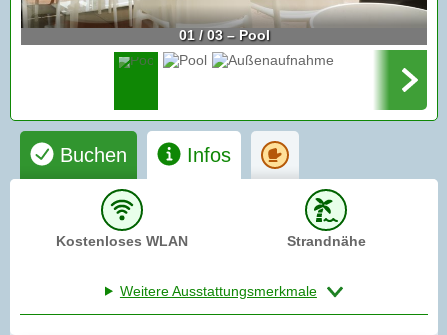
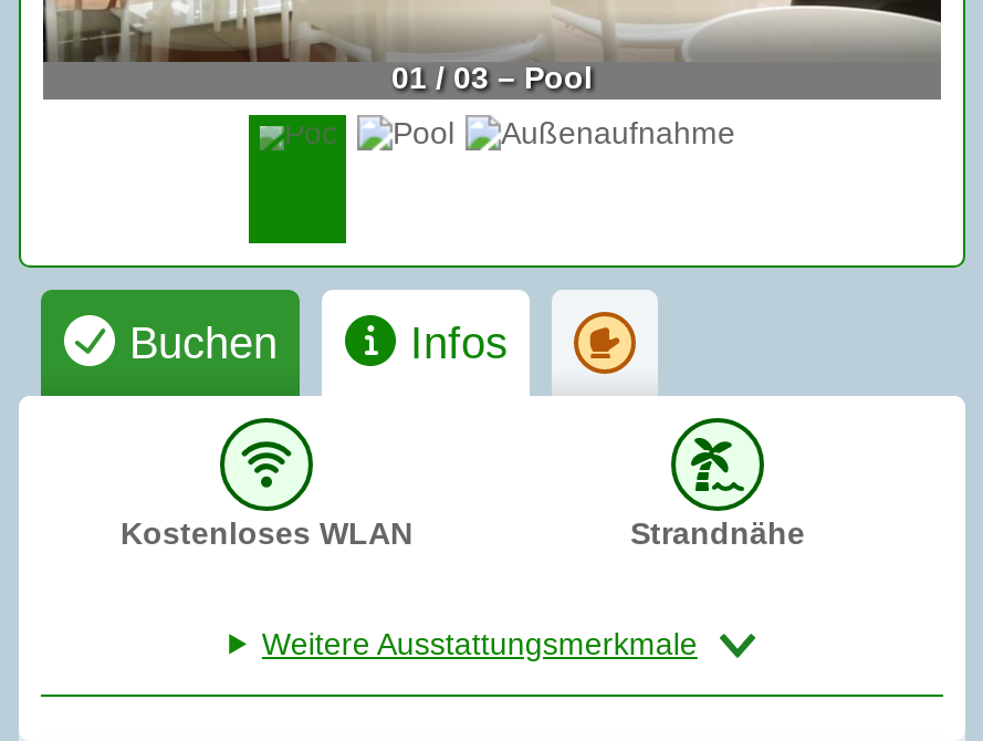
- [image]
